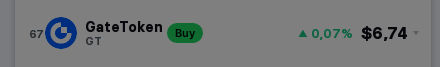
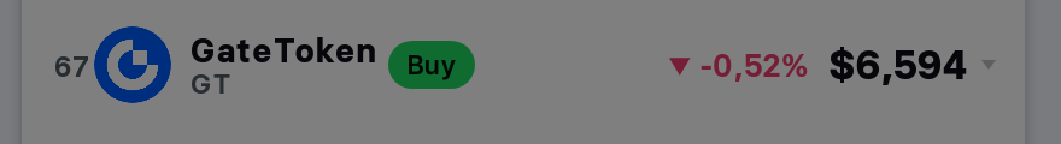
- 0,07%
+ -0,52%

- $6,74
+ $6,594
